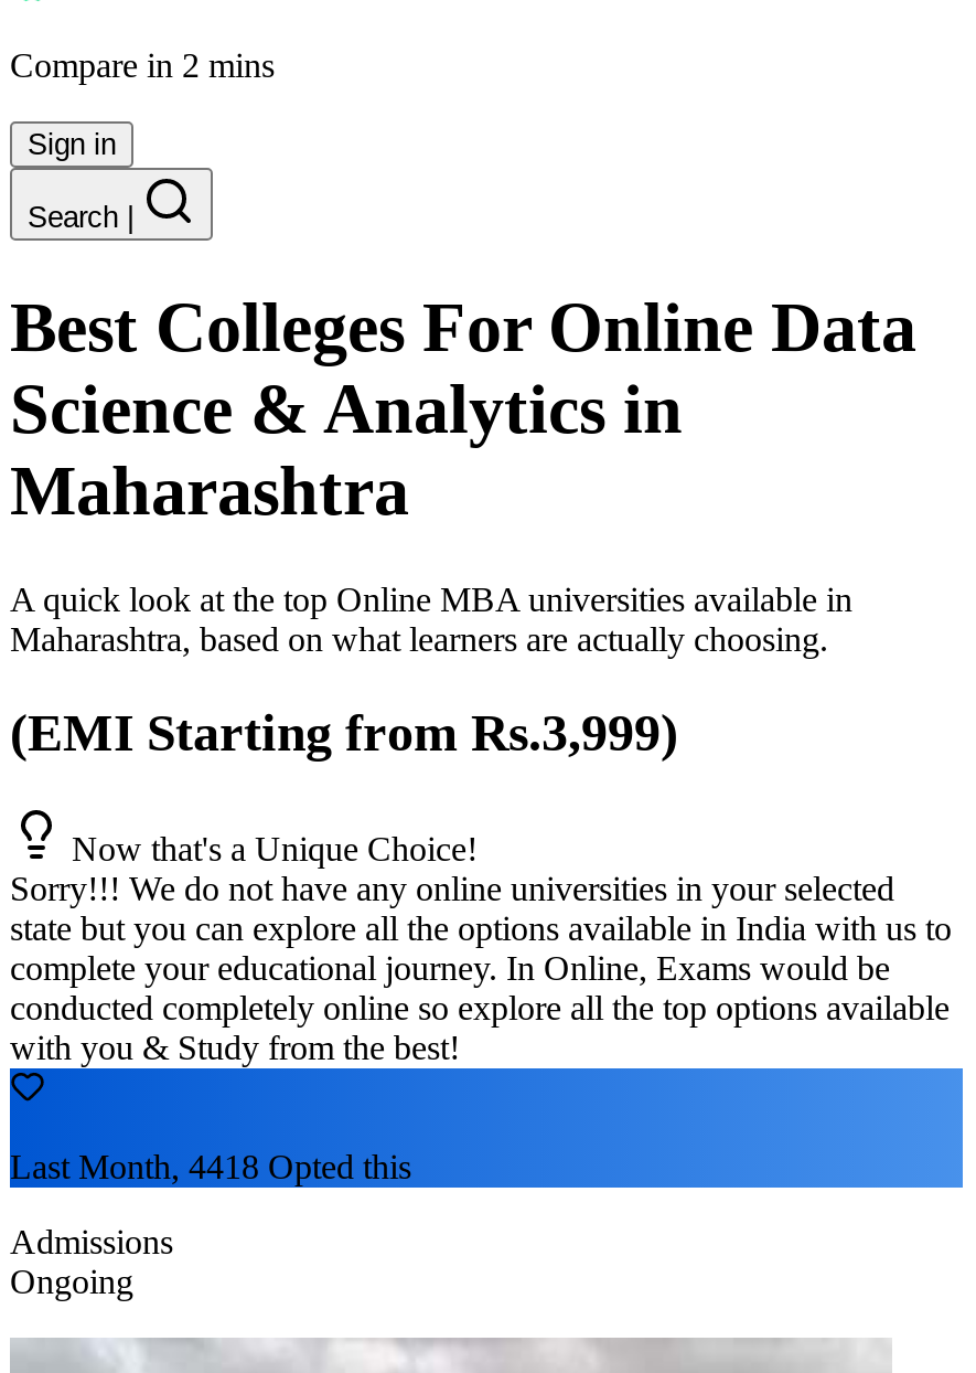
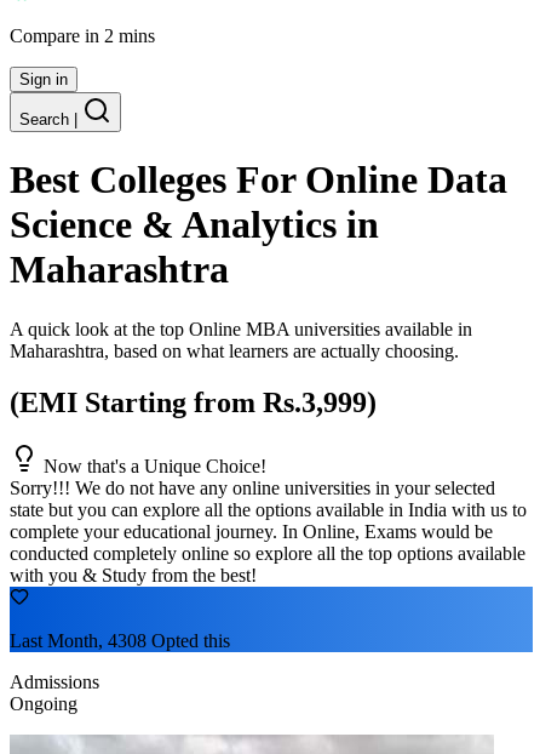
- Last Month, 4418 Opted this
+ Last Month, 4308 Opted this
